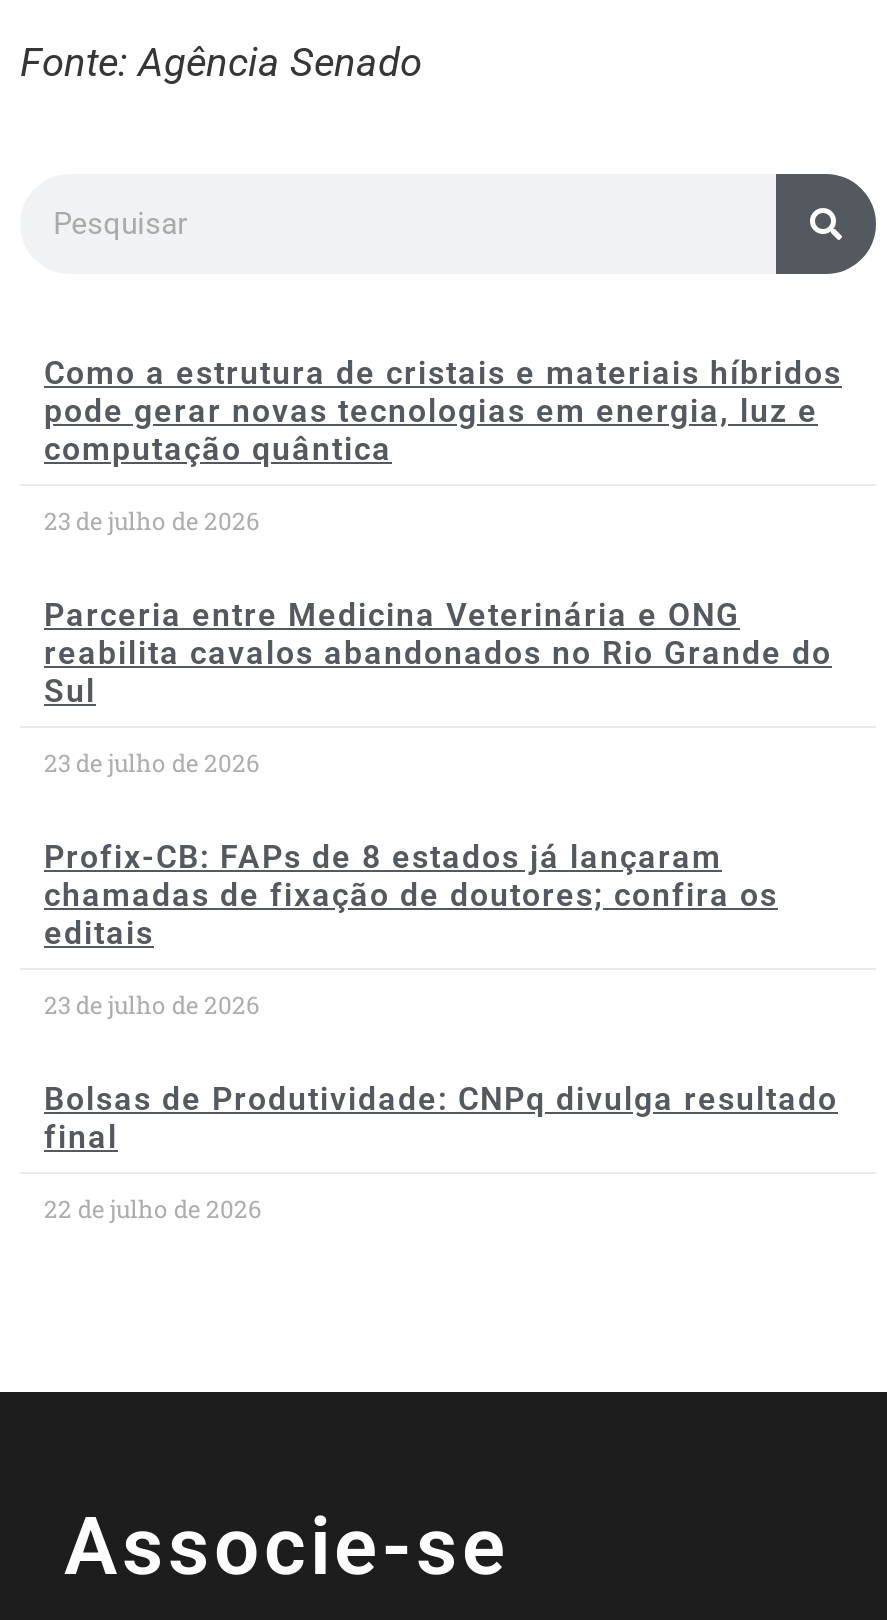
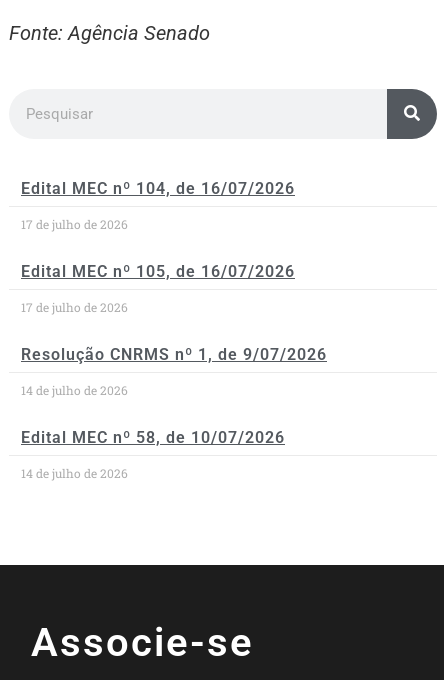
- Como a estrutura de cristais e materiais híbridos
- pode gerar novas tecnologias em energia, luz e
- computação quântica
+ Edital MEC nº 104, de 16/07/2026

- 23 de julho de 2026
+ 17 de julho de 2026

- Parceria entre Medicina Veterinária e ONG
- reabilita cavalos abandonados no Rio Grande do
- Sul
+ Edital MEC nº 105, de 16/07/2026

- 23 de julho de 2026
+ 17 de julho de 2026

- Profix-CB: FAPs de 8 estados já lançaram
- chamadas de fixação de doutores; confira os
- editais
+ Resolução CNRMS nº 1, de 9/07/2026

- 23 de julho de 2026
+ 14 de julho de 2026

- Bolsas de Produtividade: CNPq divulga resultado
- final
+ Edital MEC nº 58, de 10/07/2026

- 22 de julho de 2026
+ 14 de julho de 2026
